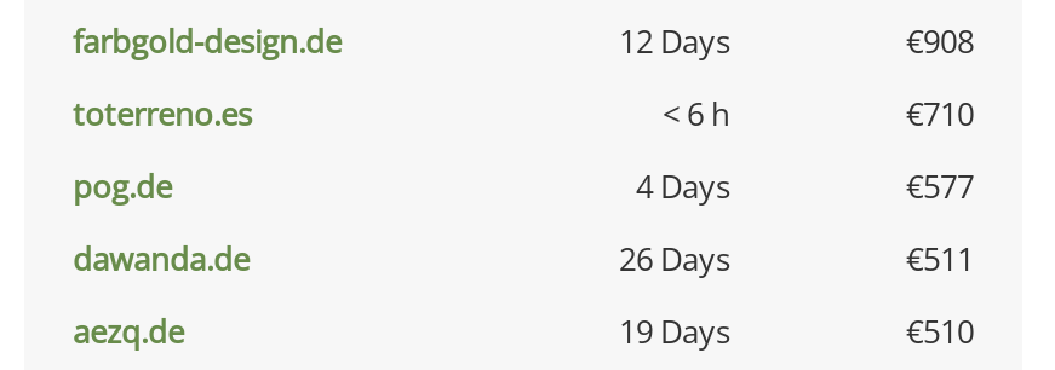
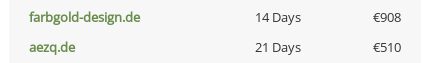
- 12 Days
+ 14 Days

- toterreno.es
- < 6 h
- €710
- pog.de
- 4 Days
- €577
- dawanda.de
- 26 Days
- €511

- 19 Days
+ 21 Days
